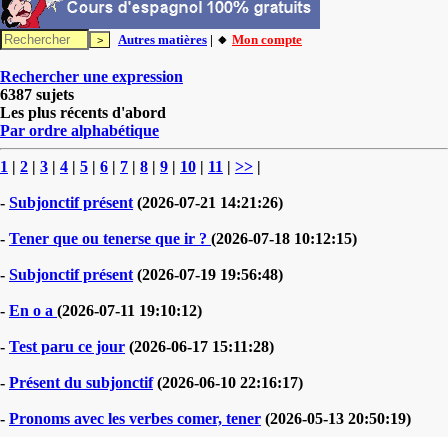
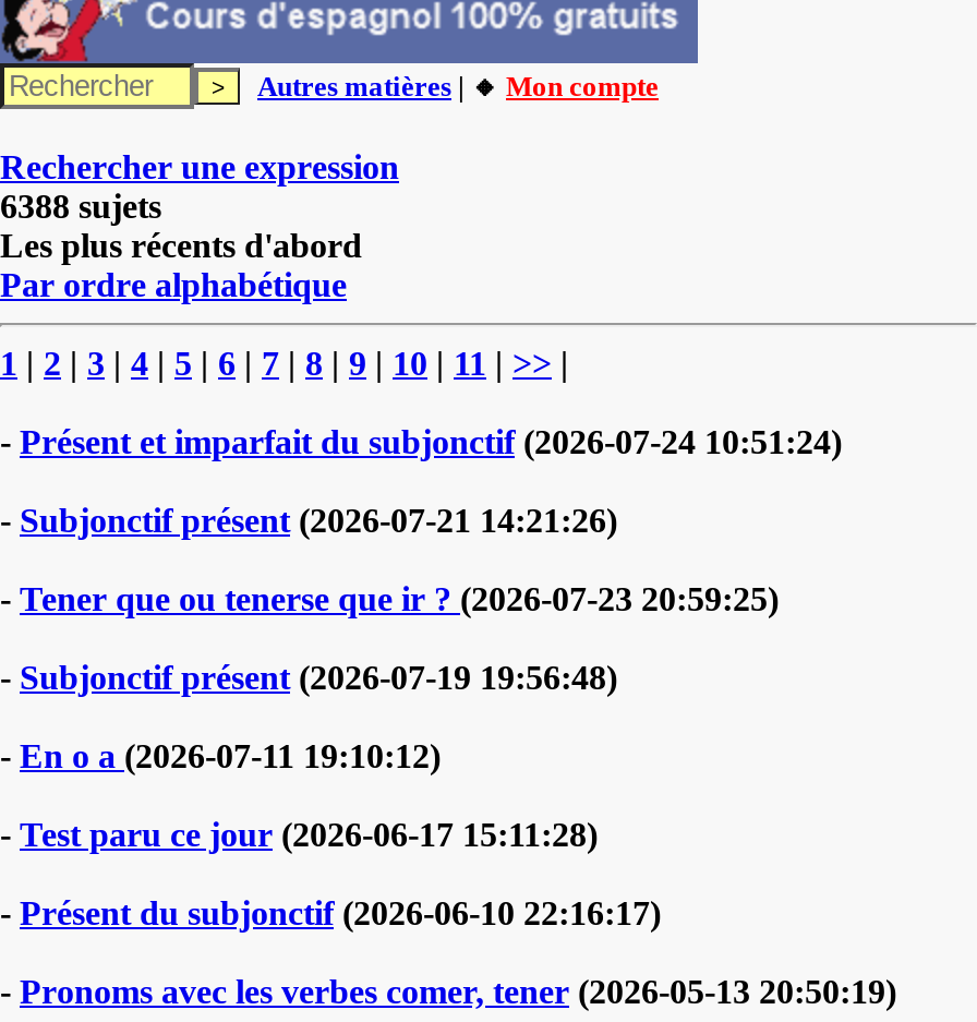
- 6387 sujets
+ 6388 sujets

+ - Présent et imparfait du subjonctif (2026-07-24 10:51:24)

- - Tener que ou tenerse que ir ? (2026-07-18 10:12:15)
+ - Tener que ou tenerse que ir ? (2026-07-23 20:59:25)
